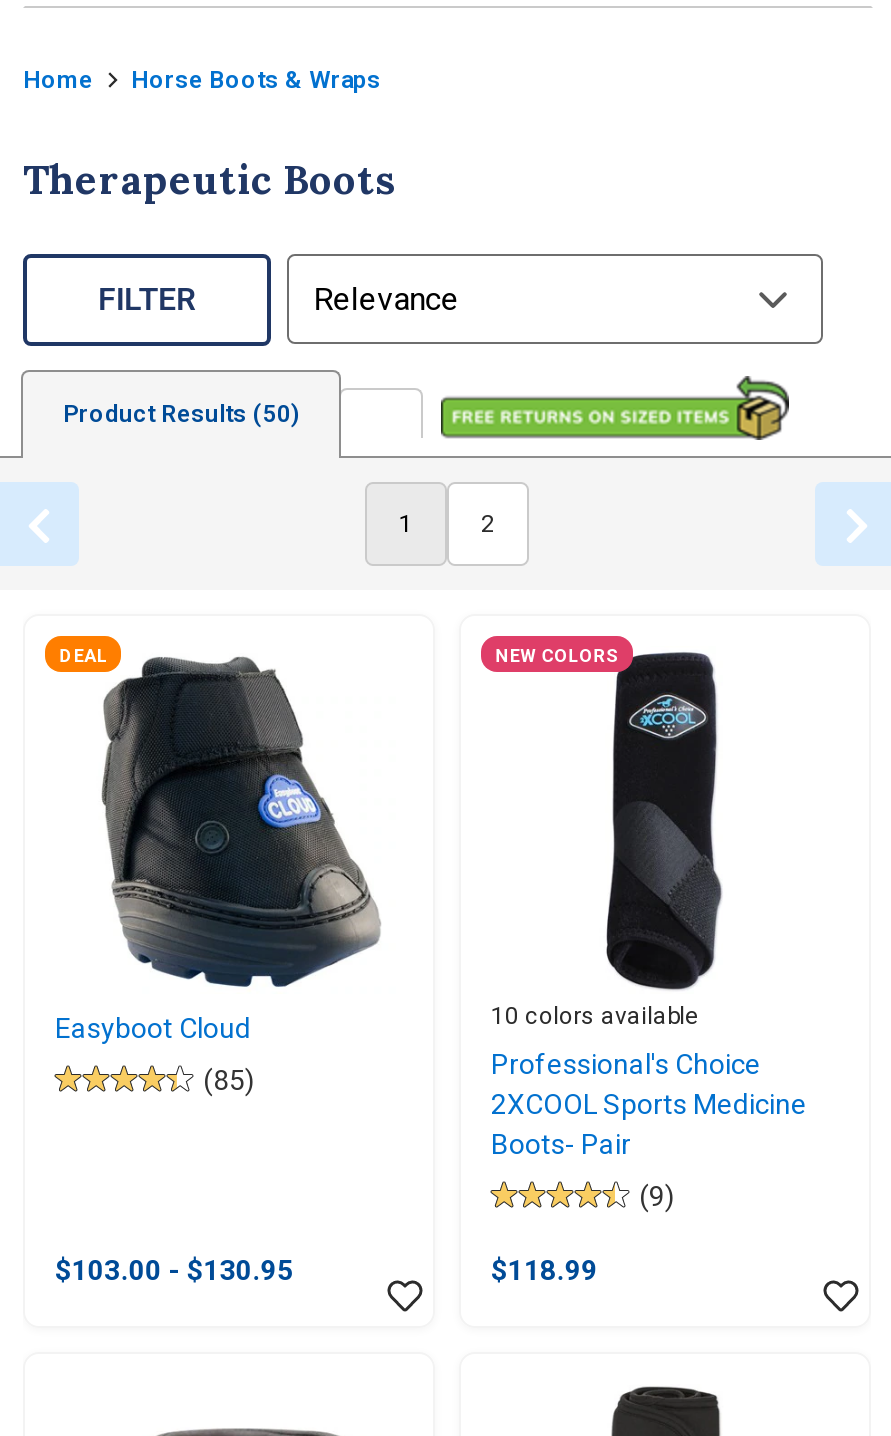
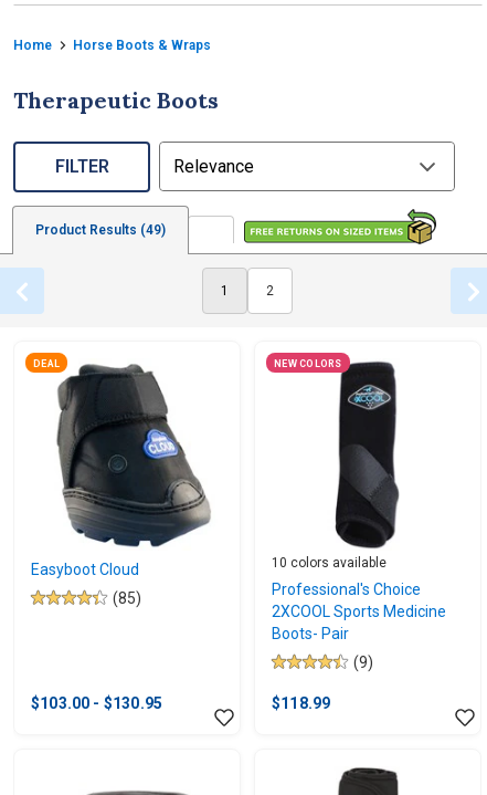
- Product Results (50)
+ Product Results (49)
